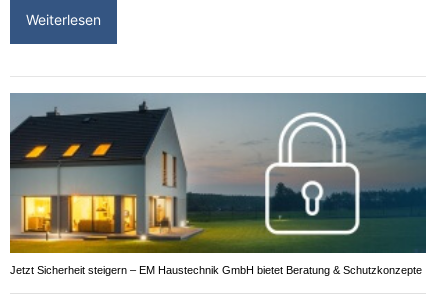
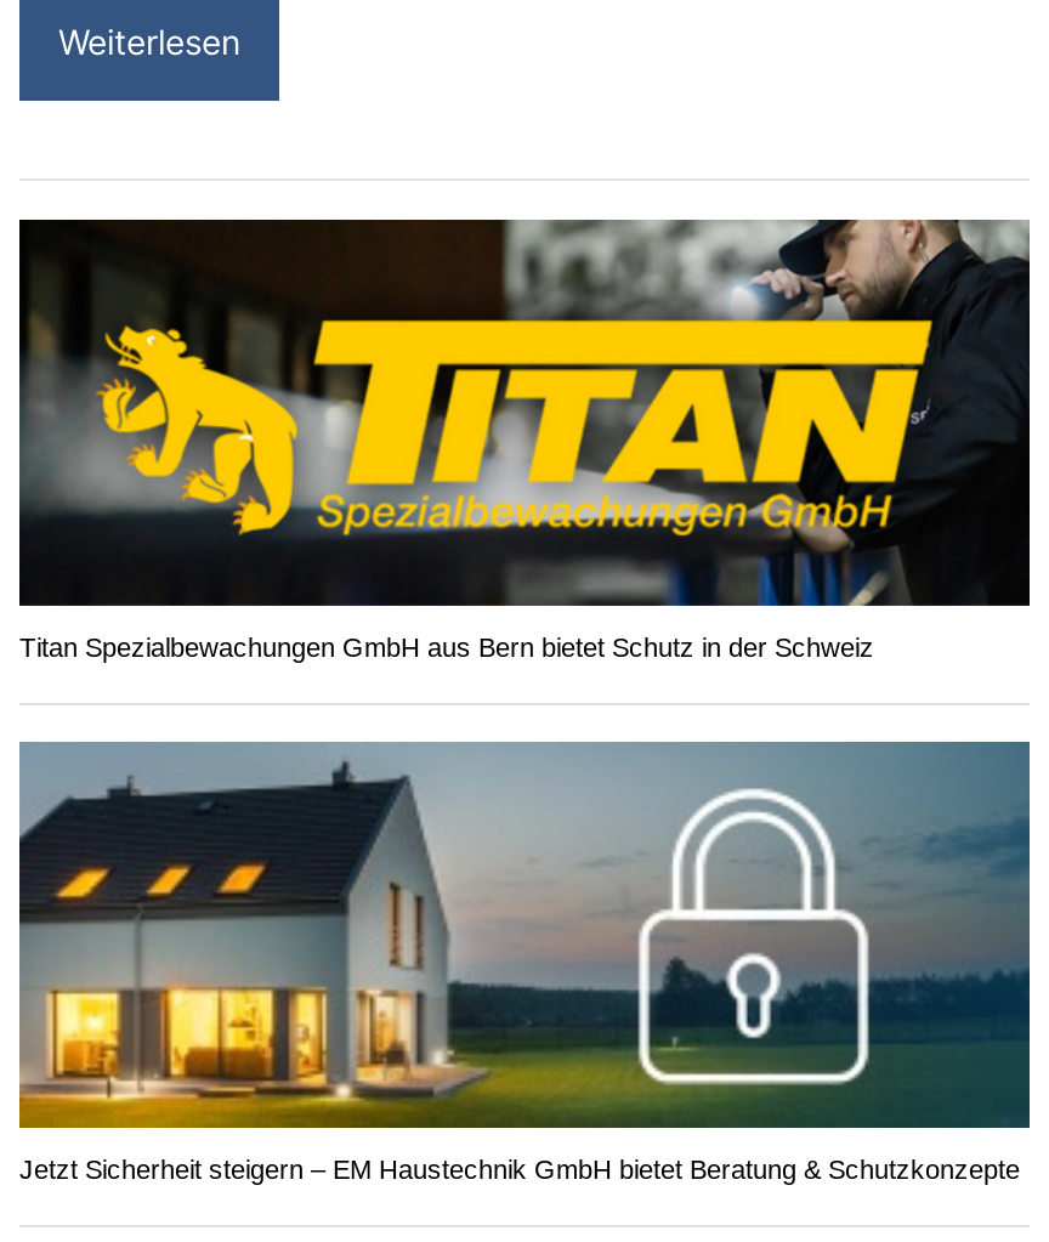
+ [image]
+ Titan Spezialbewachungen GmbH aus Bern bietet Schutz in der Schweiz
